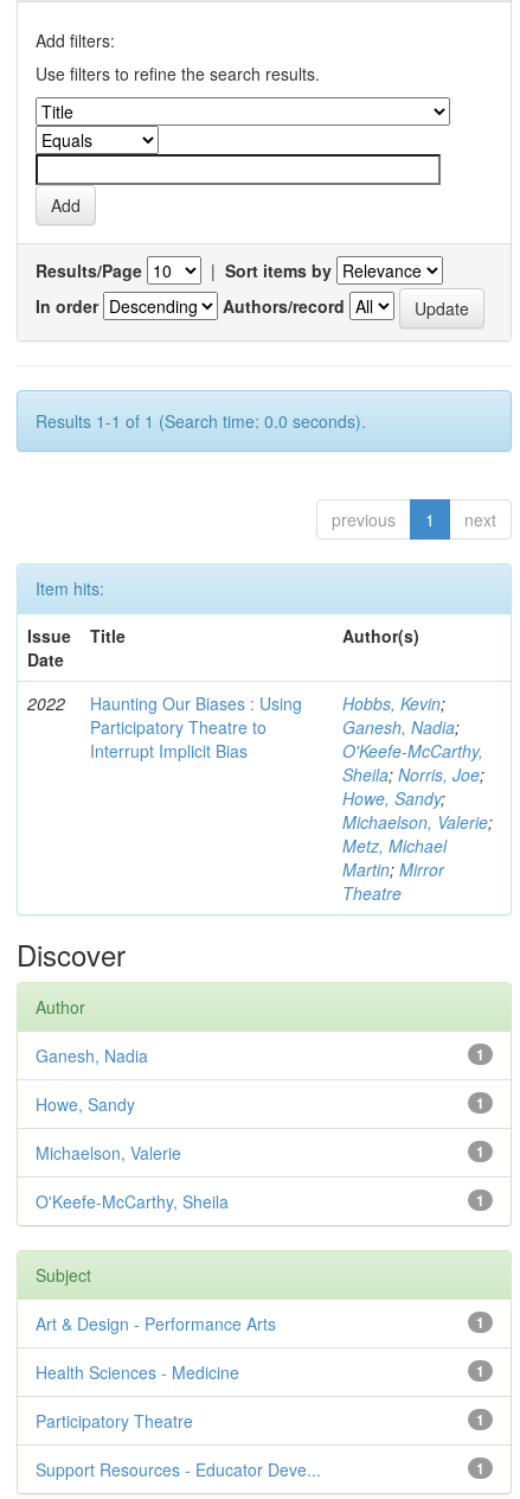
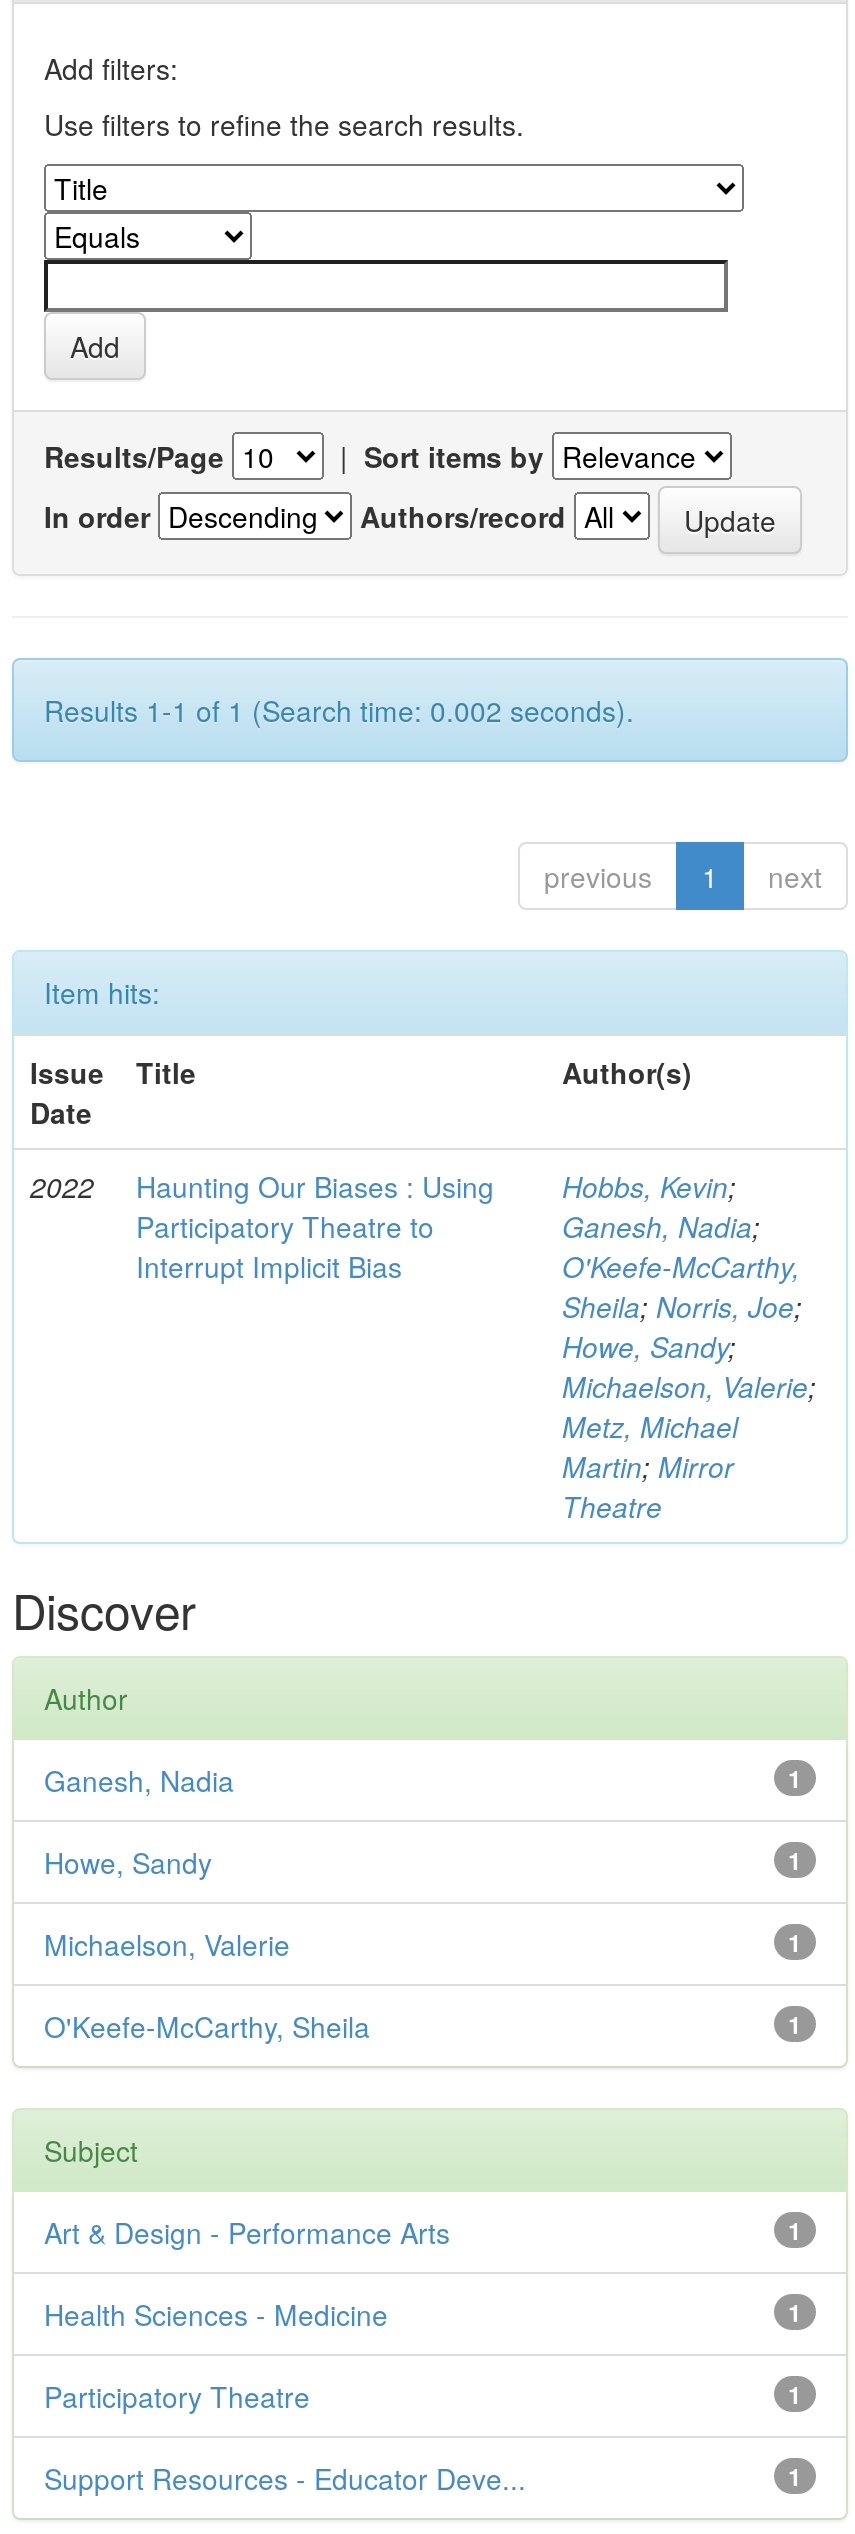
- Results 1-1 of 1 (Search time: 0.0 seconds).
+ Results 1-1 of 1 (Search time: 0.002 seconds).
